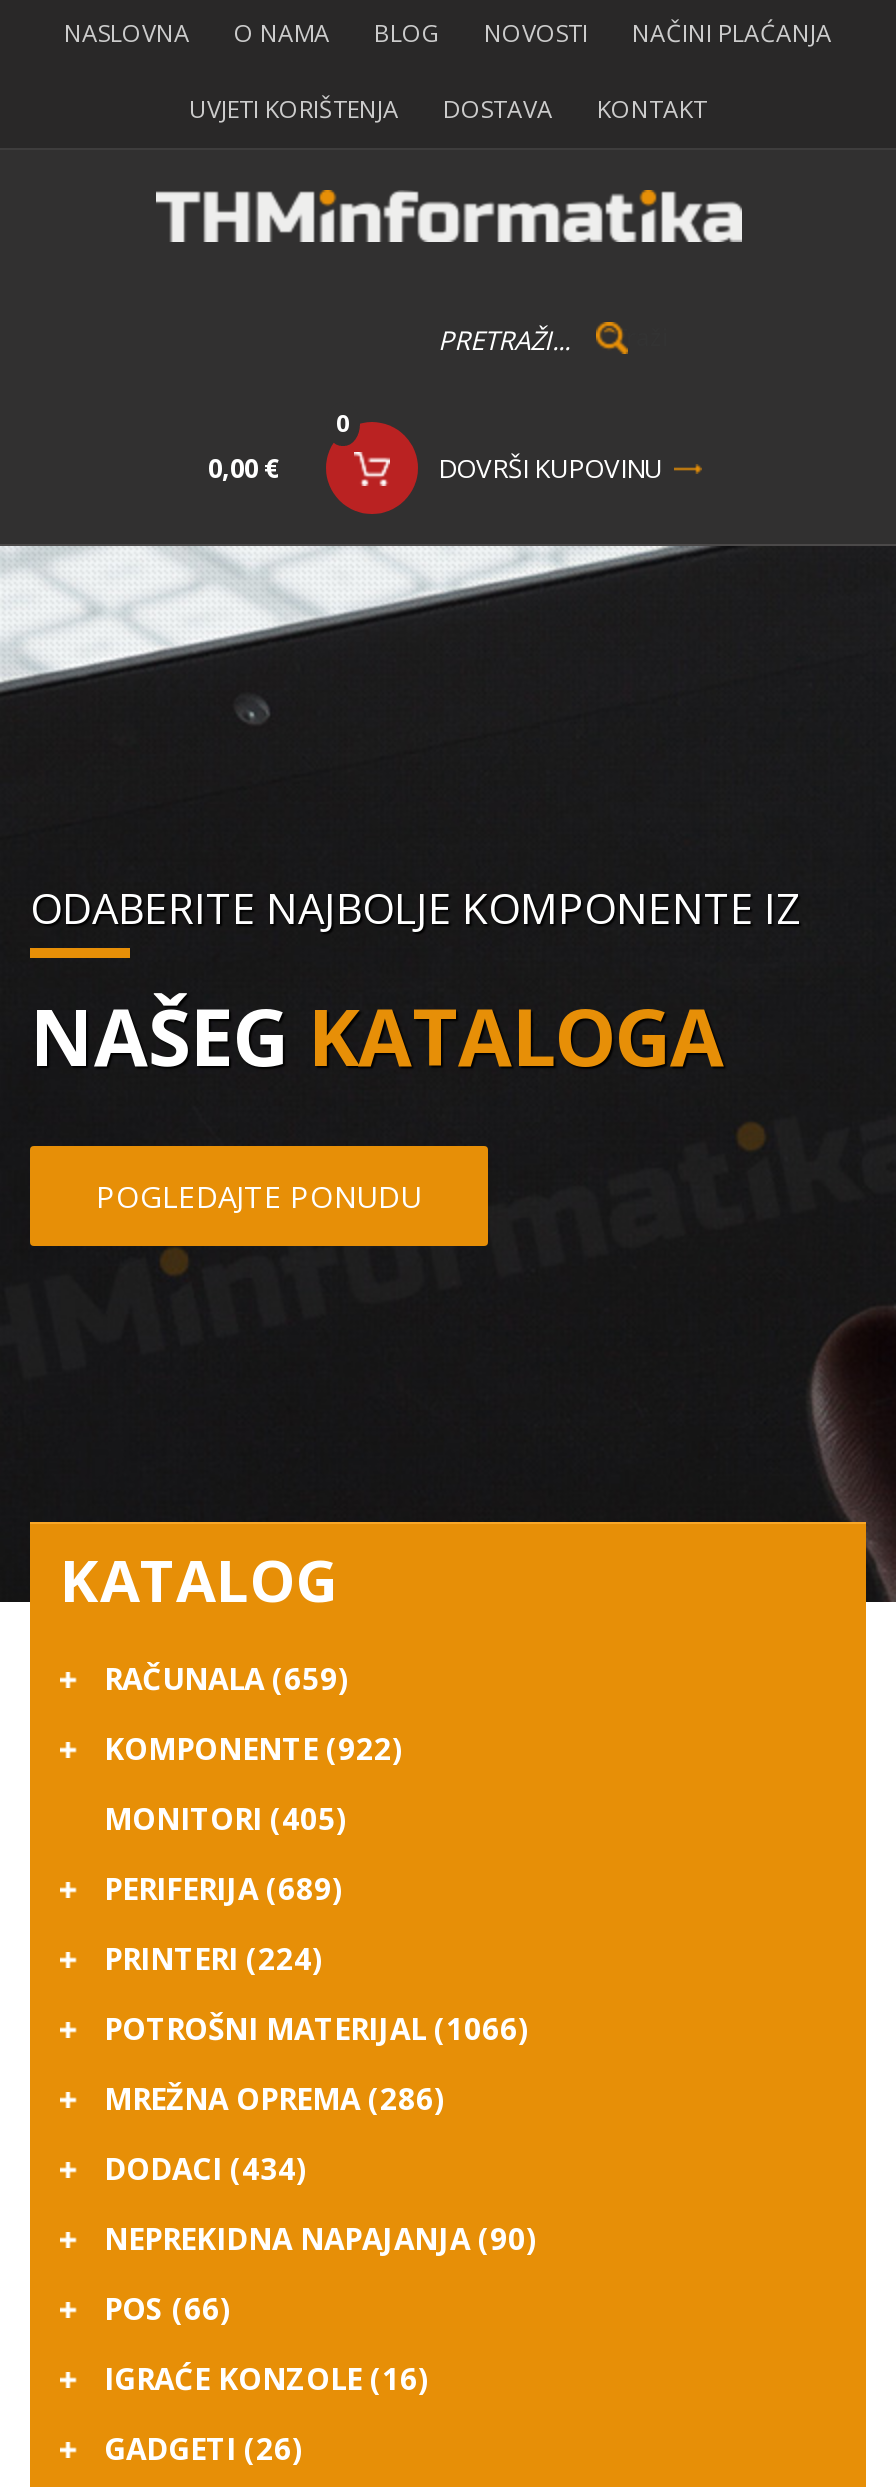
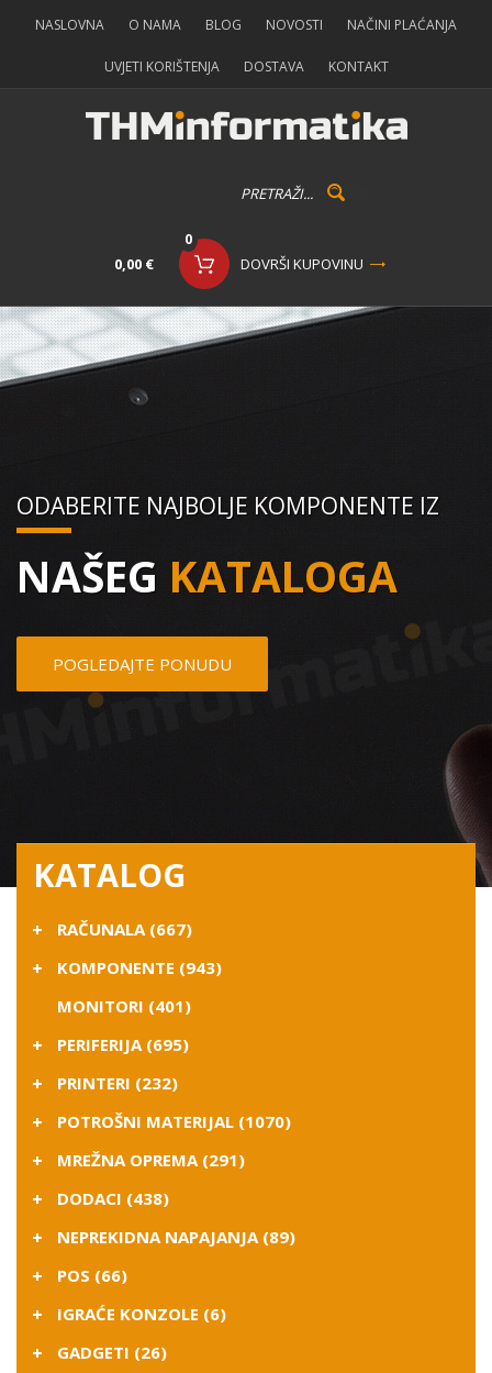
- RAČUNALA (659)
+ RAČUNALA (667)

- KOMPONENTE (922)
+ KOMPONENTE (943)

- MONITORI (405)
+ MONITORI (401)

- PERIFERIJA (689)
+ PERIFERIJA (695)

- PRINTERI (224)
+ PRINTERI (232)

- POTROŠNI MATERIJAL (1066)
+ POTROŠNI MATERIJAL (1070)

- MREŽNA OPREMA (286)
+ MREŽNA OPREMA (291)

- DODACI (434)
+ DODACI (438)

- NEPREKIDNA NAPAJANJA (90)
+ NEPREKIDNA NAPAJANJA (89)

- IGRAĆE KONZOLE (16)
+ IGRAĆE KONZOLE (6)
